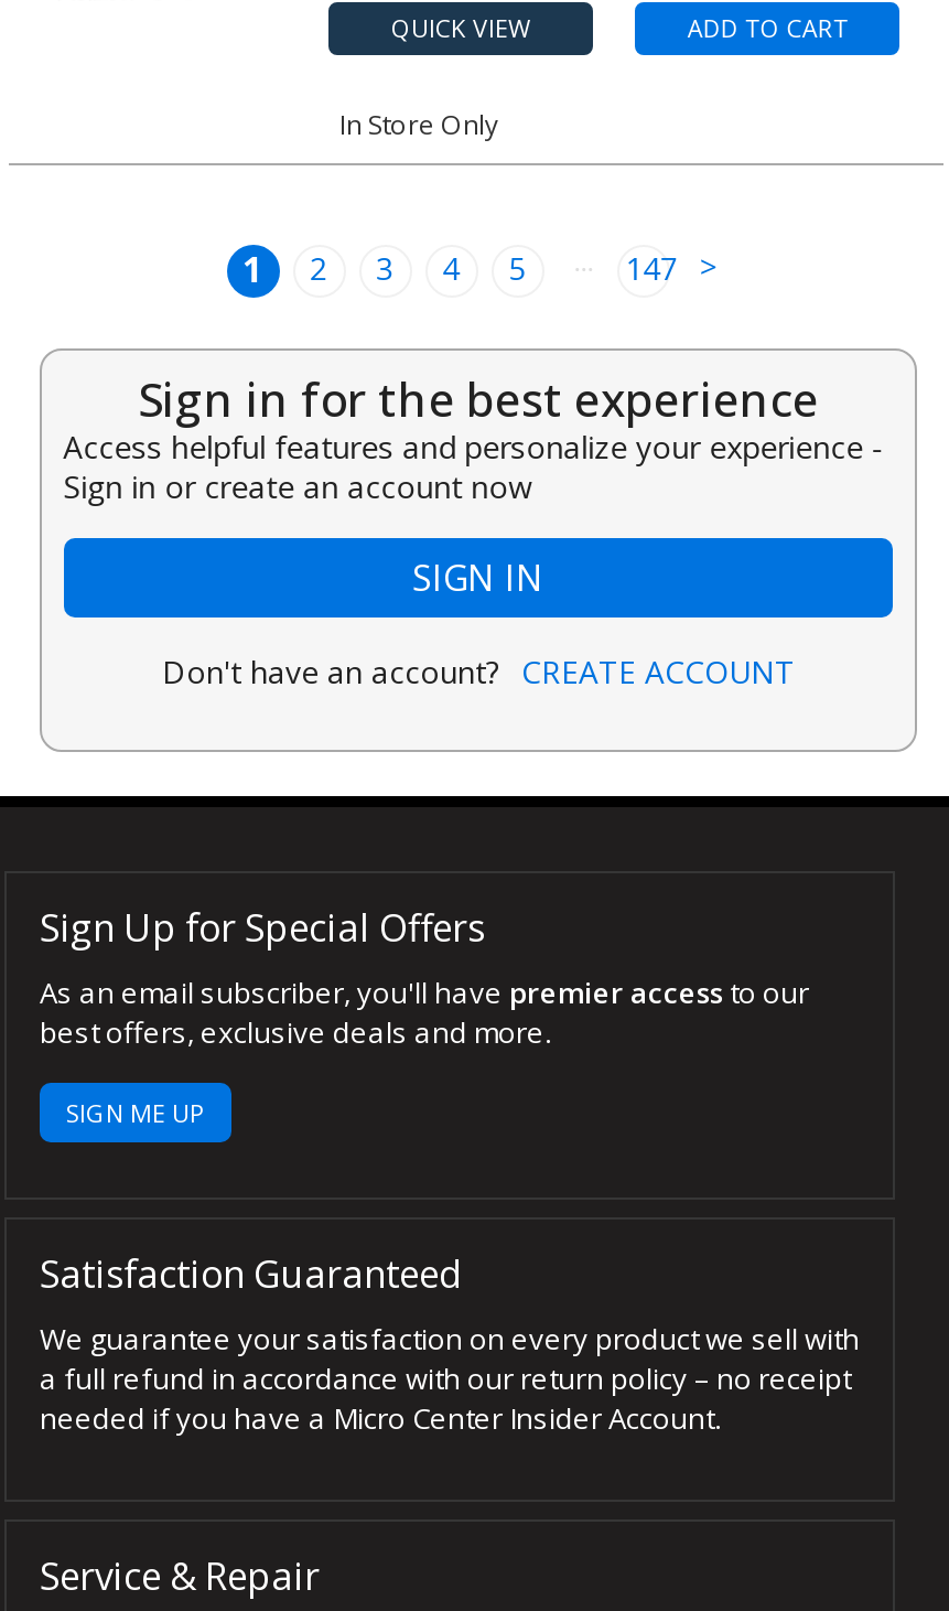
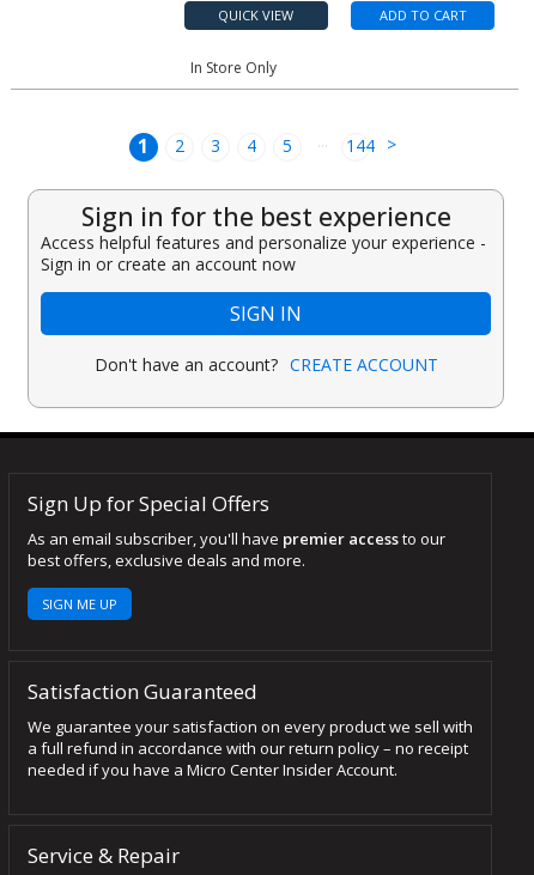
- 147 >
+ 144 >
